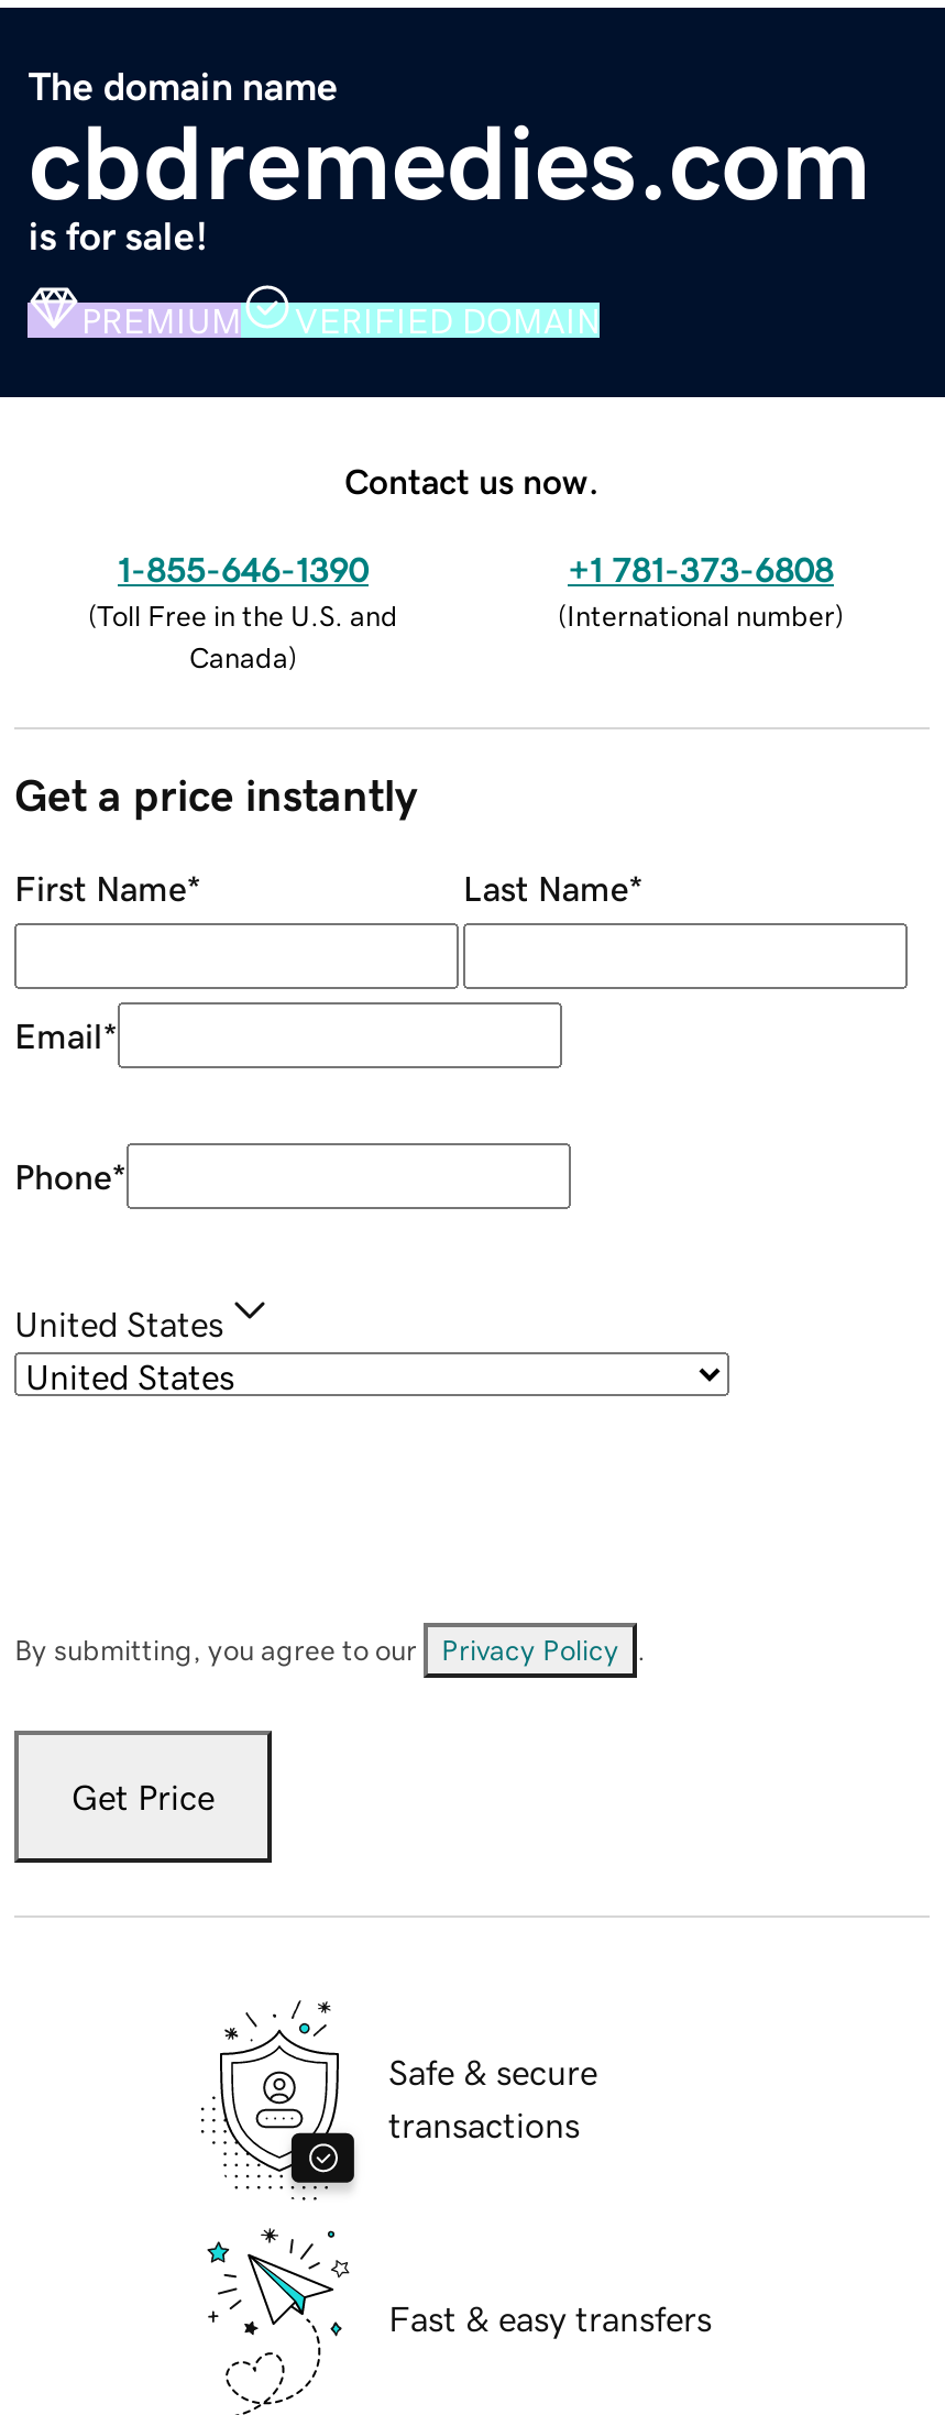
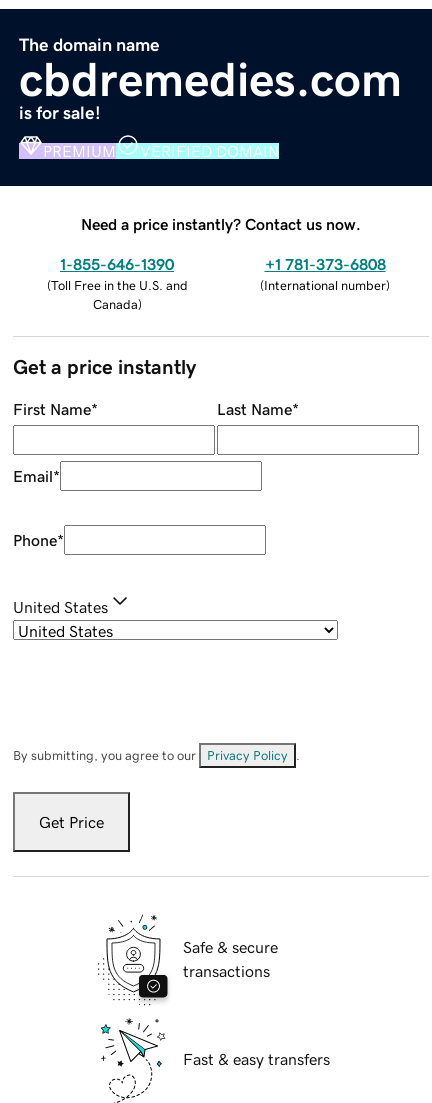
- Contact us now.
+ Need a price instantly? Contact us now.
